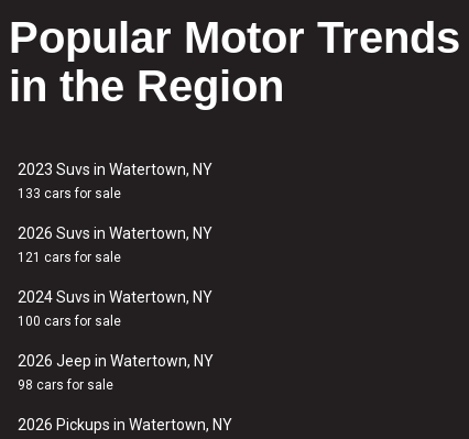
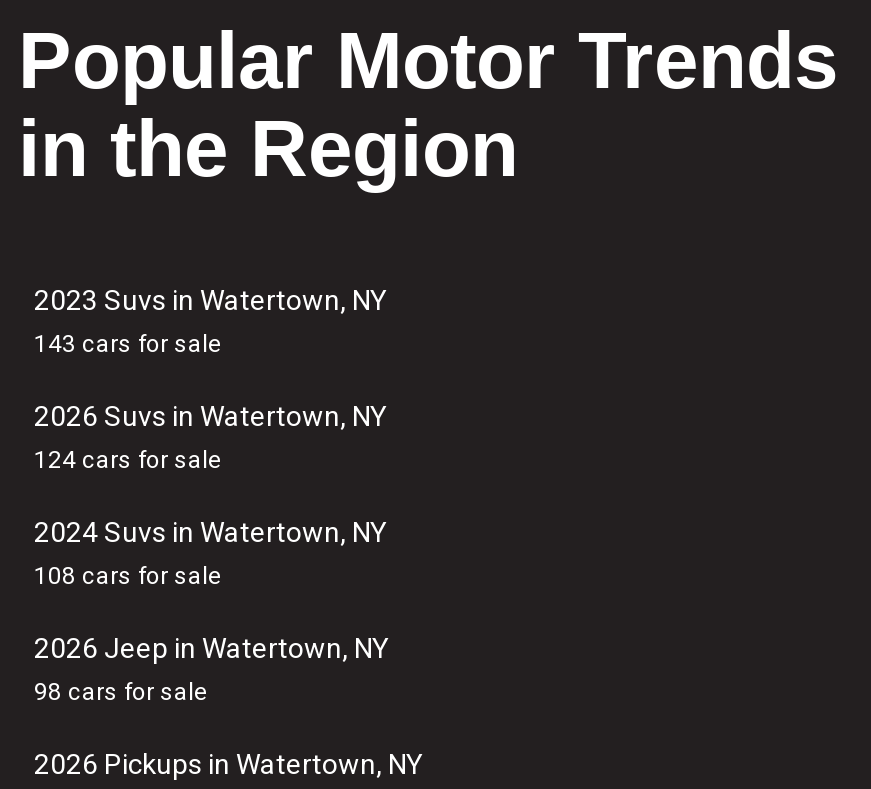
- 133 cars for sale
+ 143 cars for sale

- 121 cars for sale
+ 124 cars for sale

- 100 cars for sale
+ 108 cars for sale
